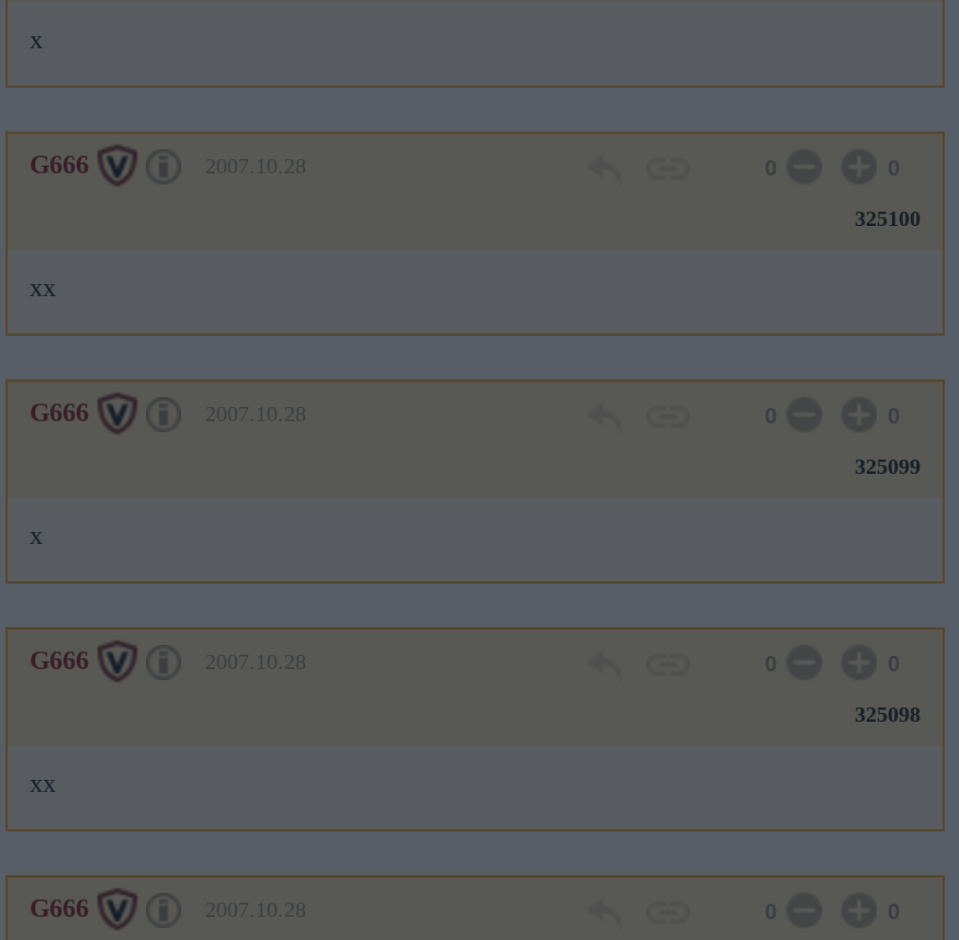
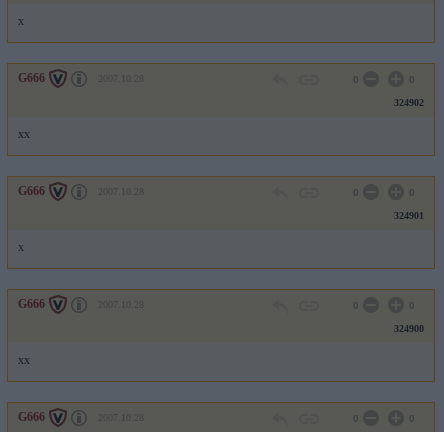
- 325100
+ 324902

- 325099
+ 324901

- 325098
+ 324900
